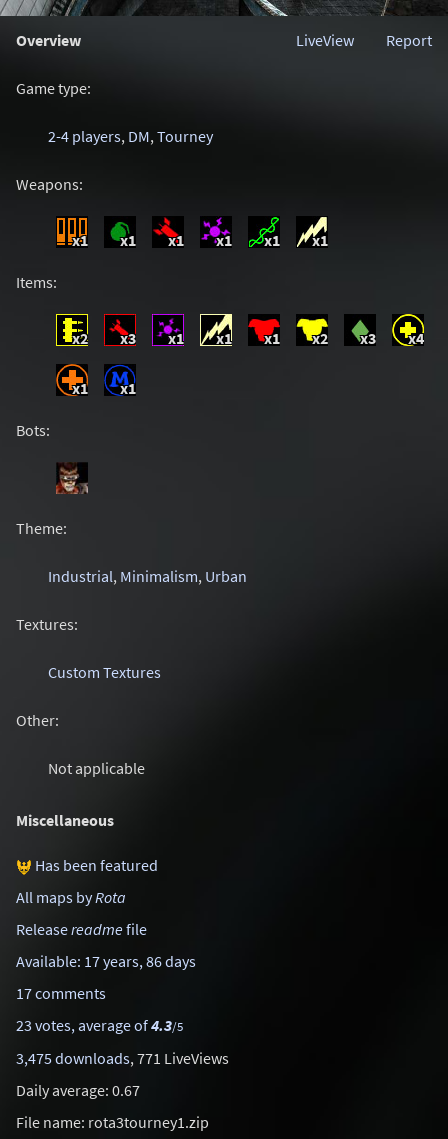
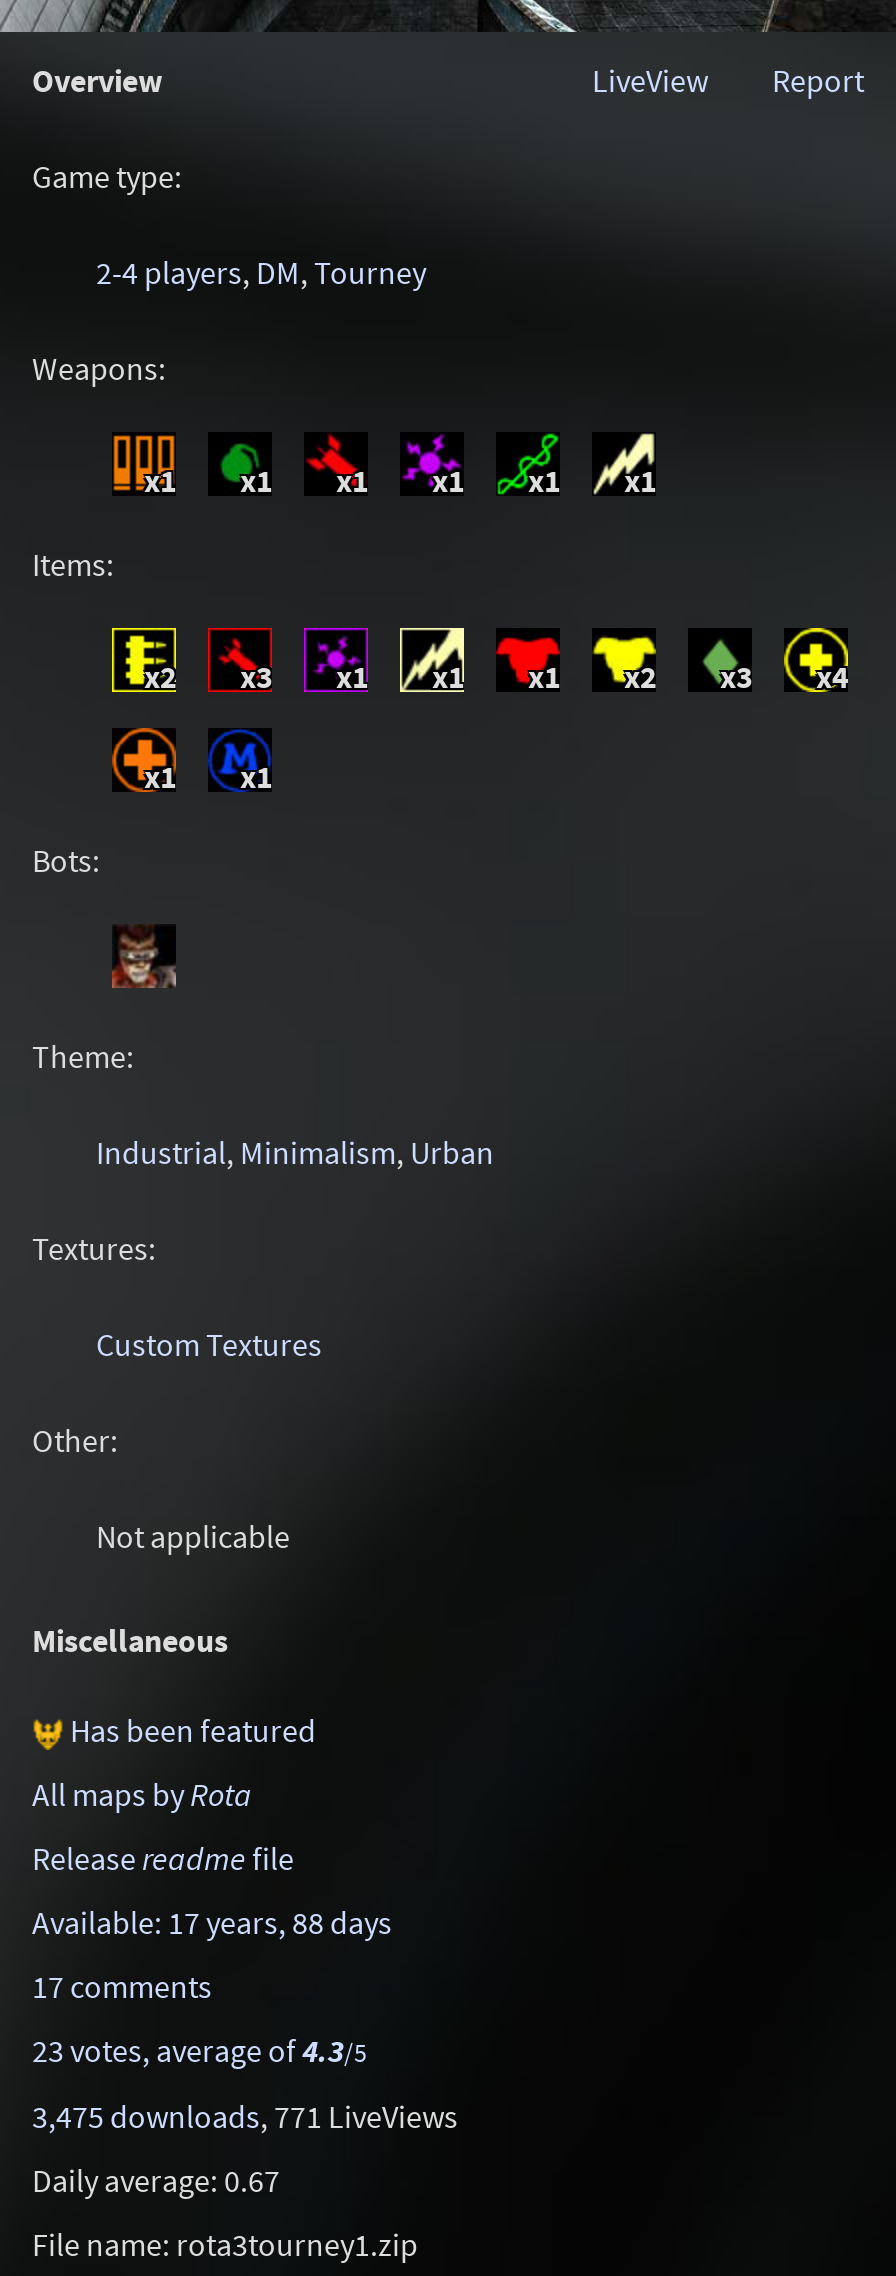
- Available: 17 years, 86 days
+ Available: 17 years, 88 days
